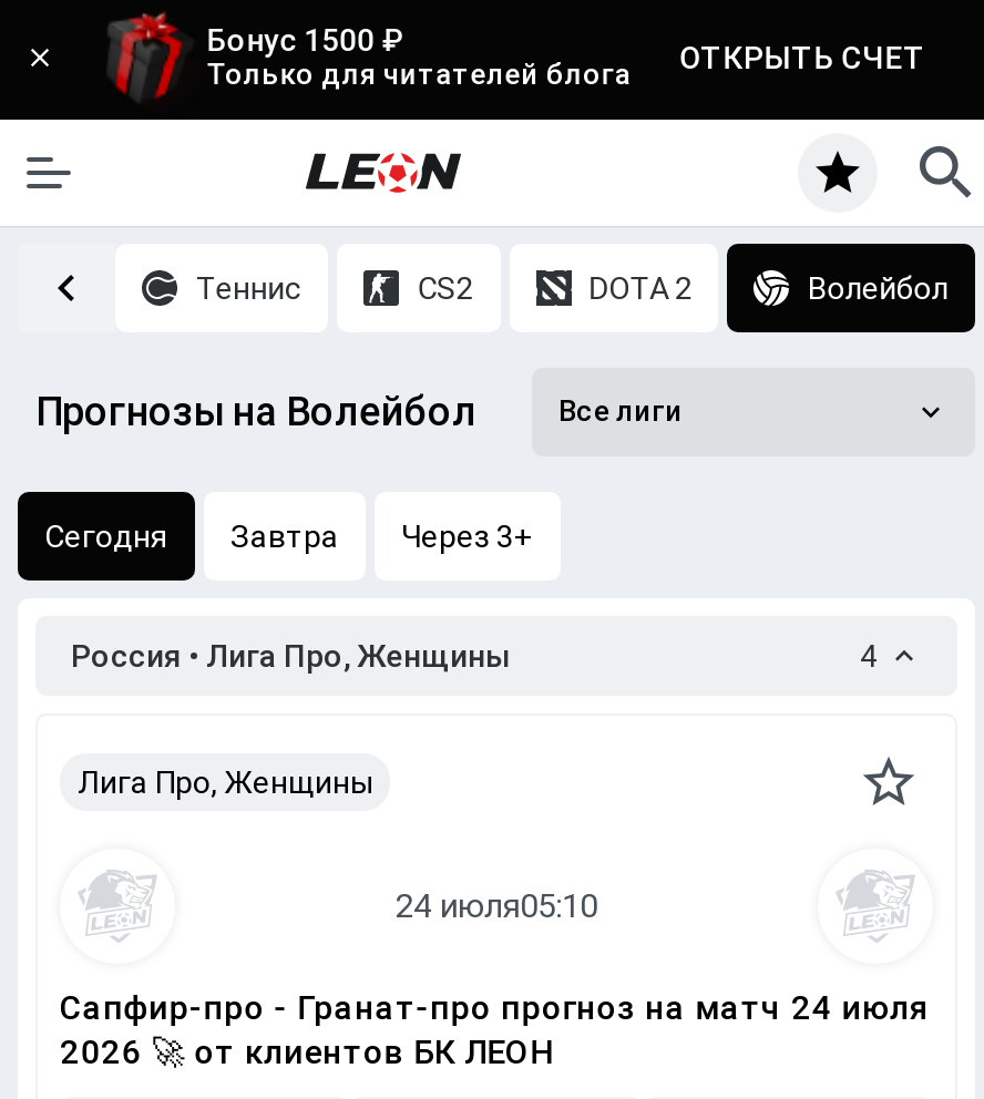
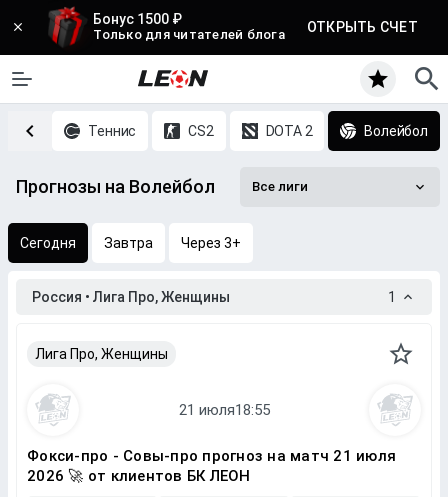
- 4
+ 1

- Сапфир-про - Гранат-про прогноз на матч 24 июля
+ Фокси-про - Совы-про прогноз на матч 21 июля
